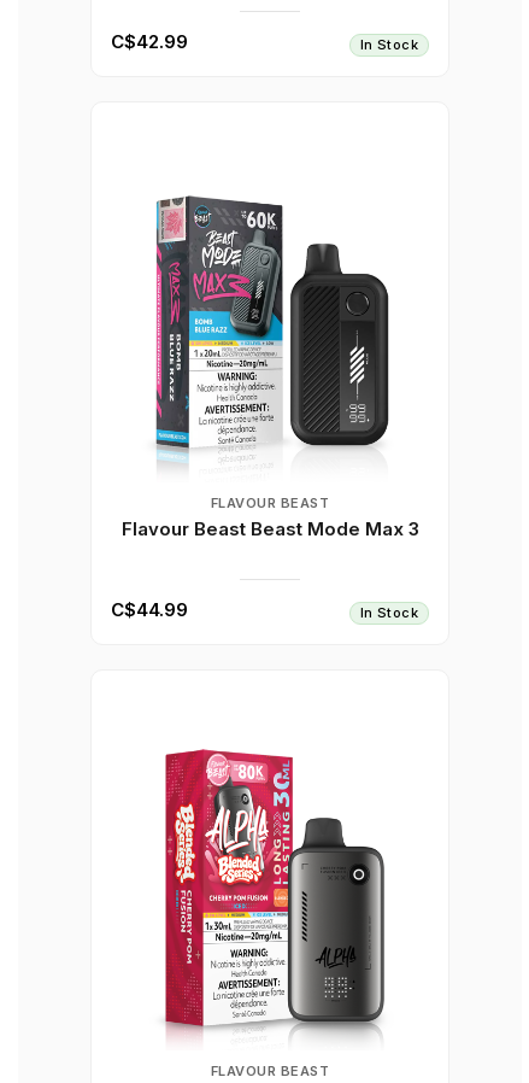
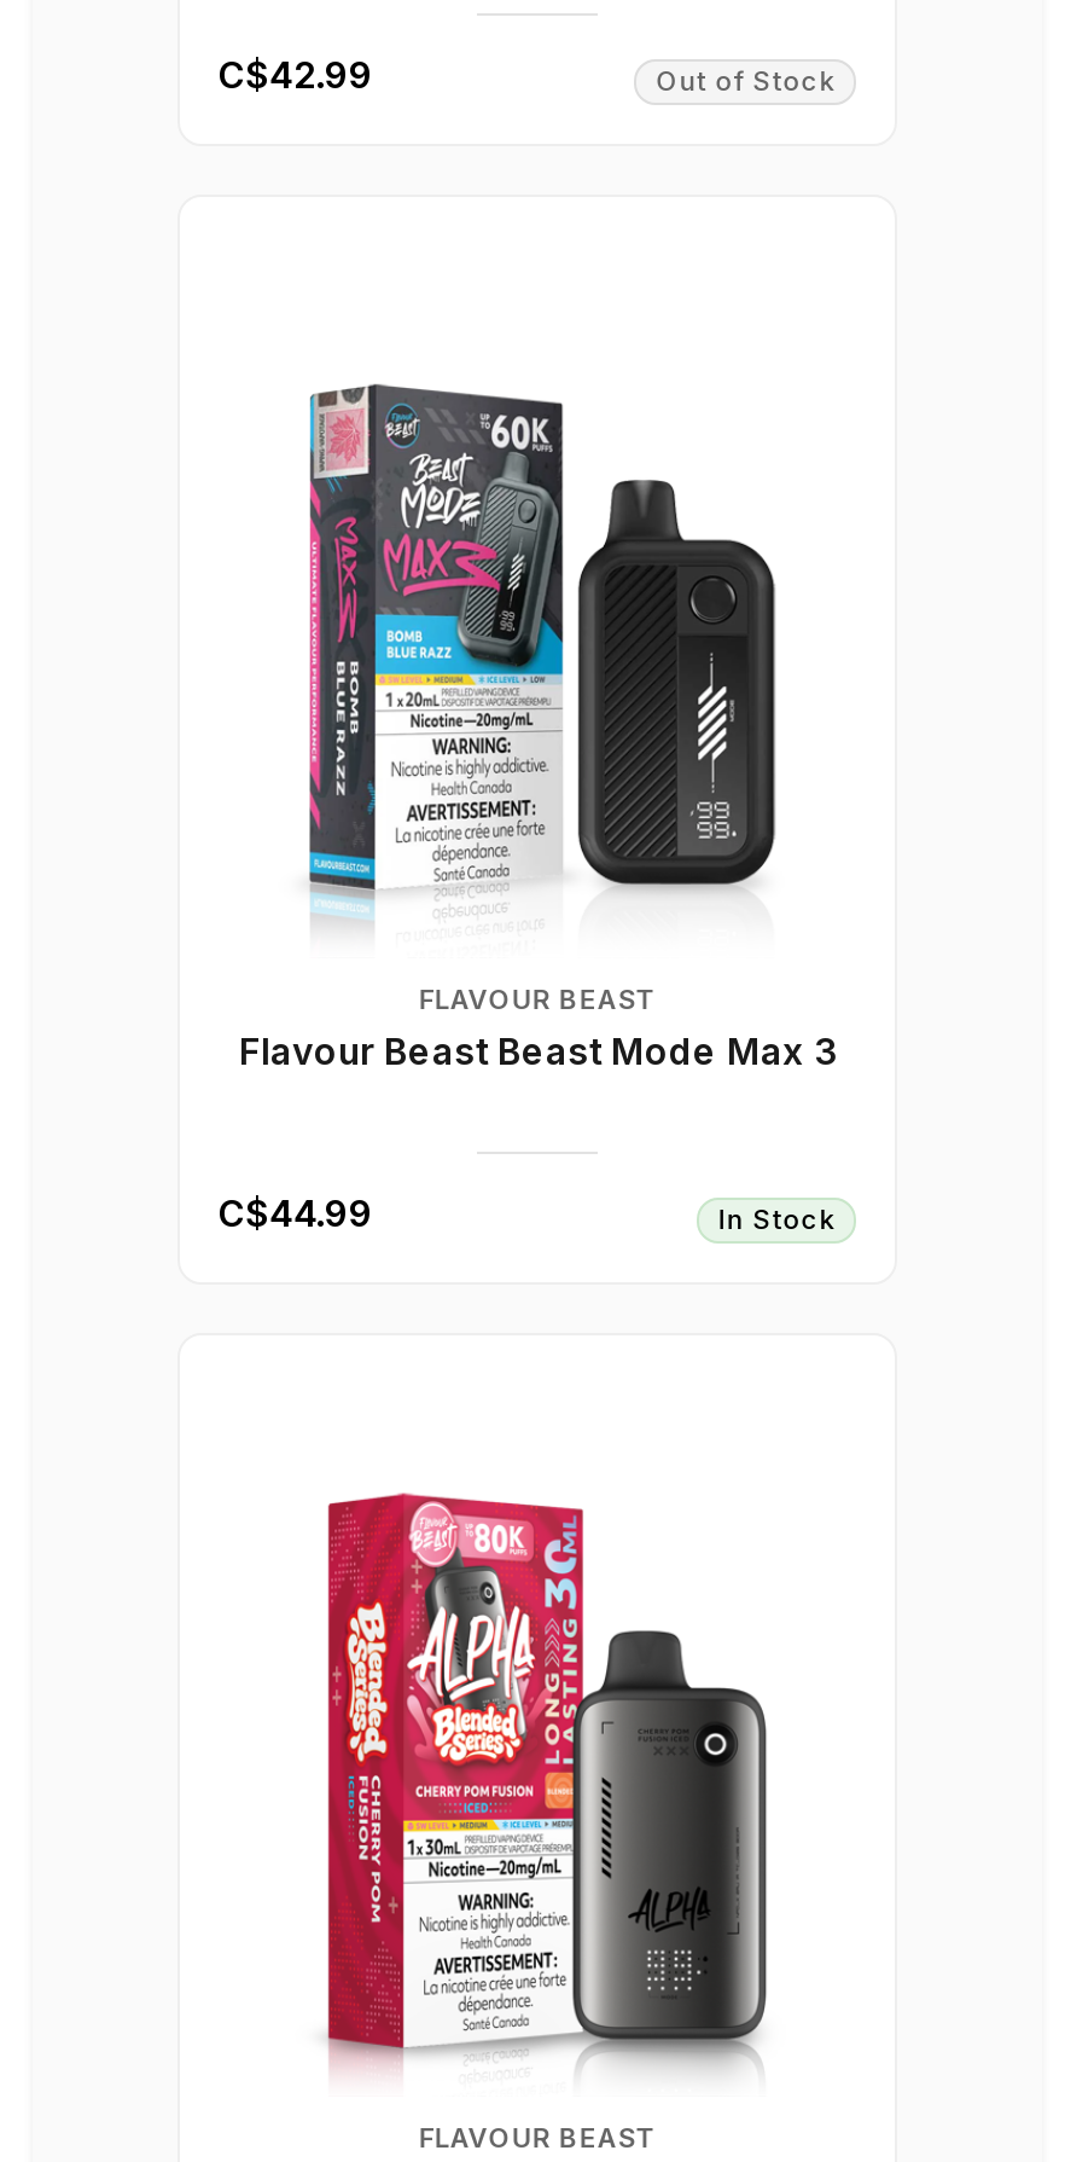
- In Stock
+ Out of Stock
